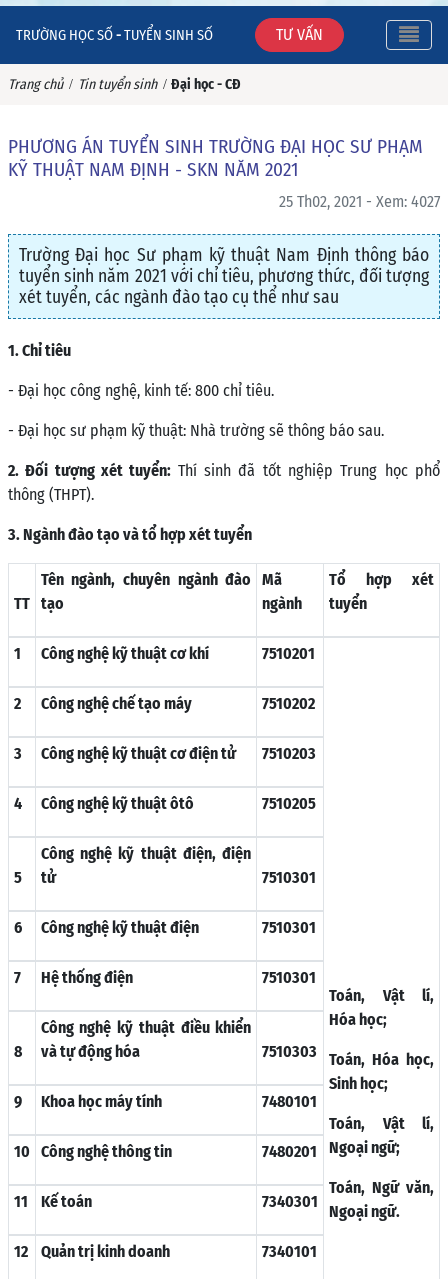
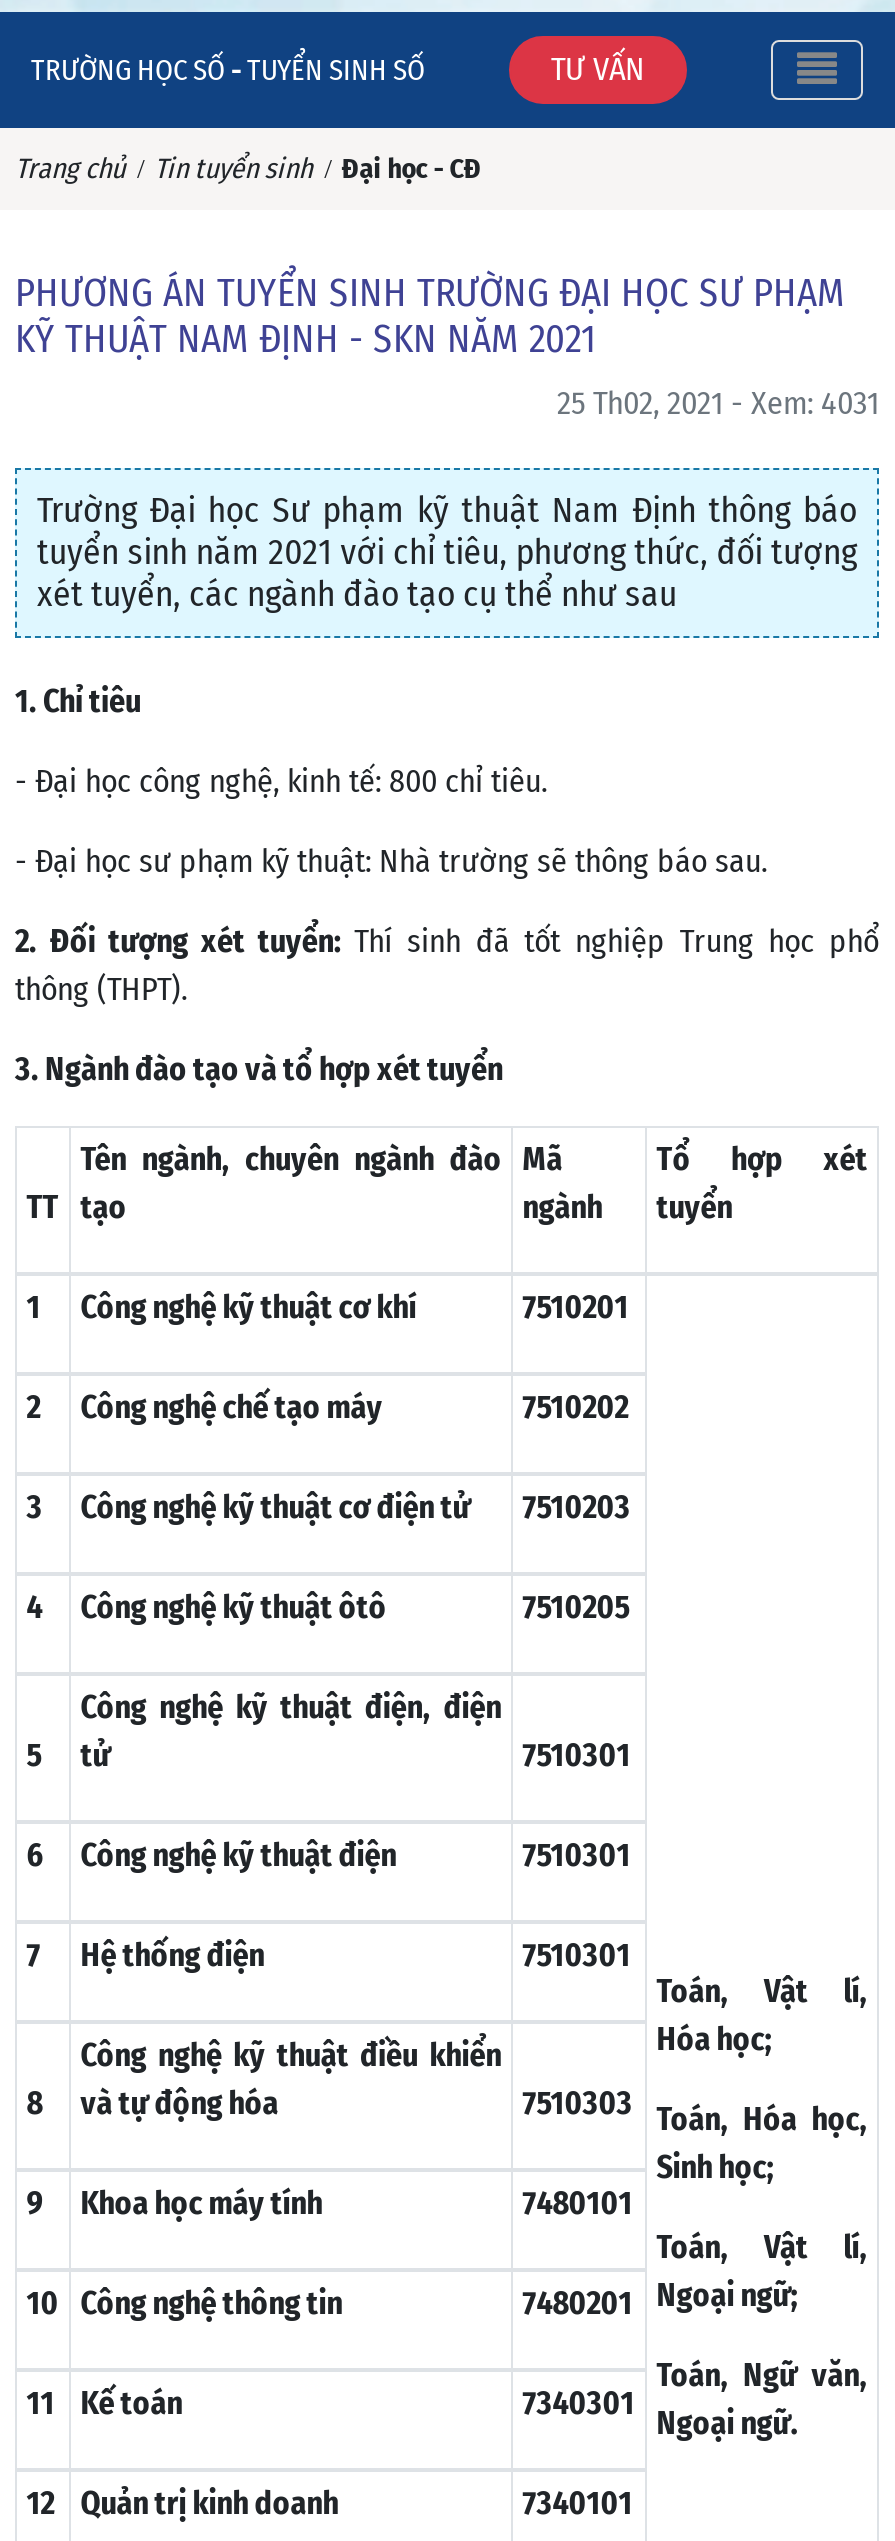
- 25 Th02, 2021 - Xem: 4027
+ 25 Th02, 2021 - Xem: 4031
